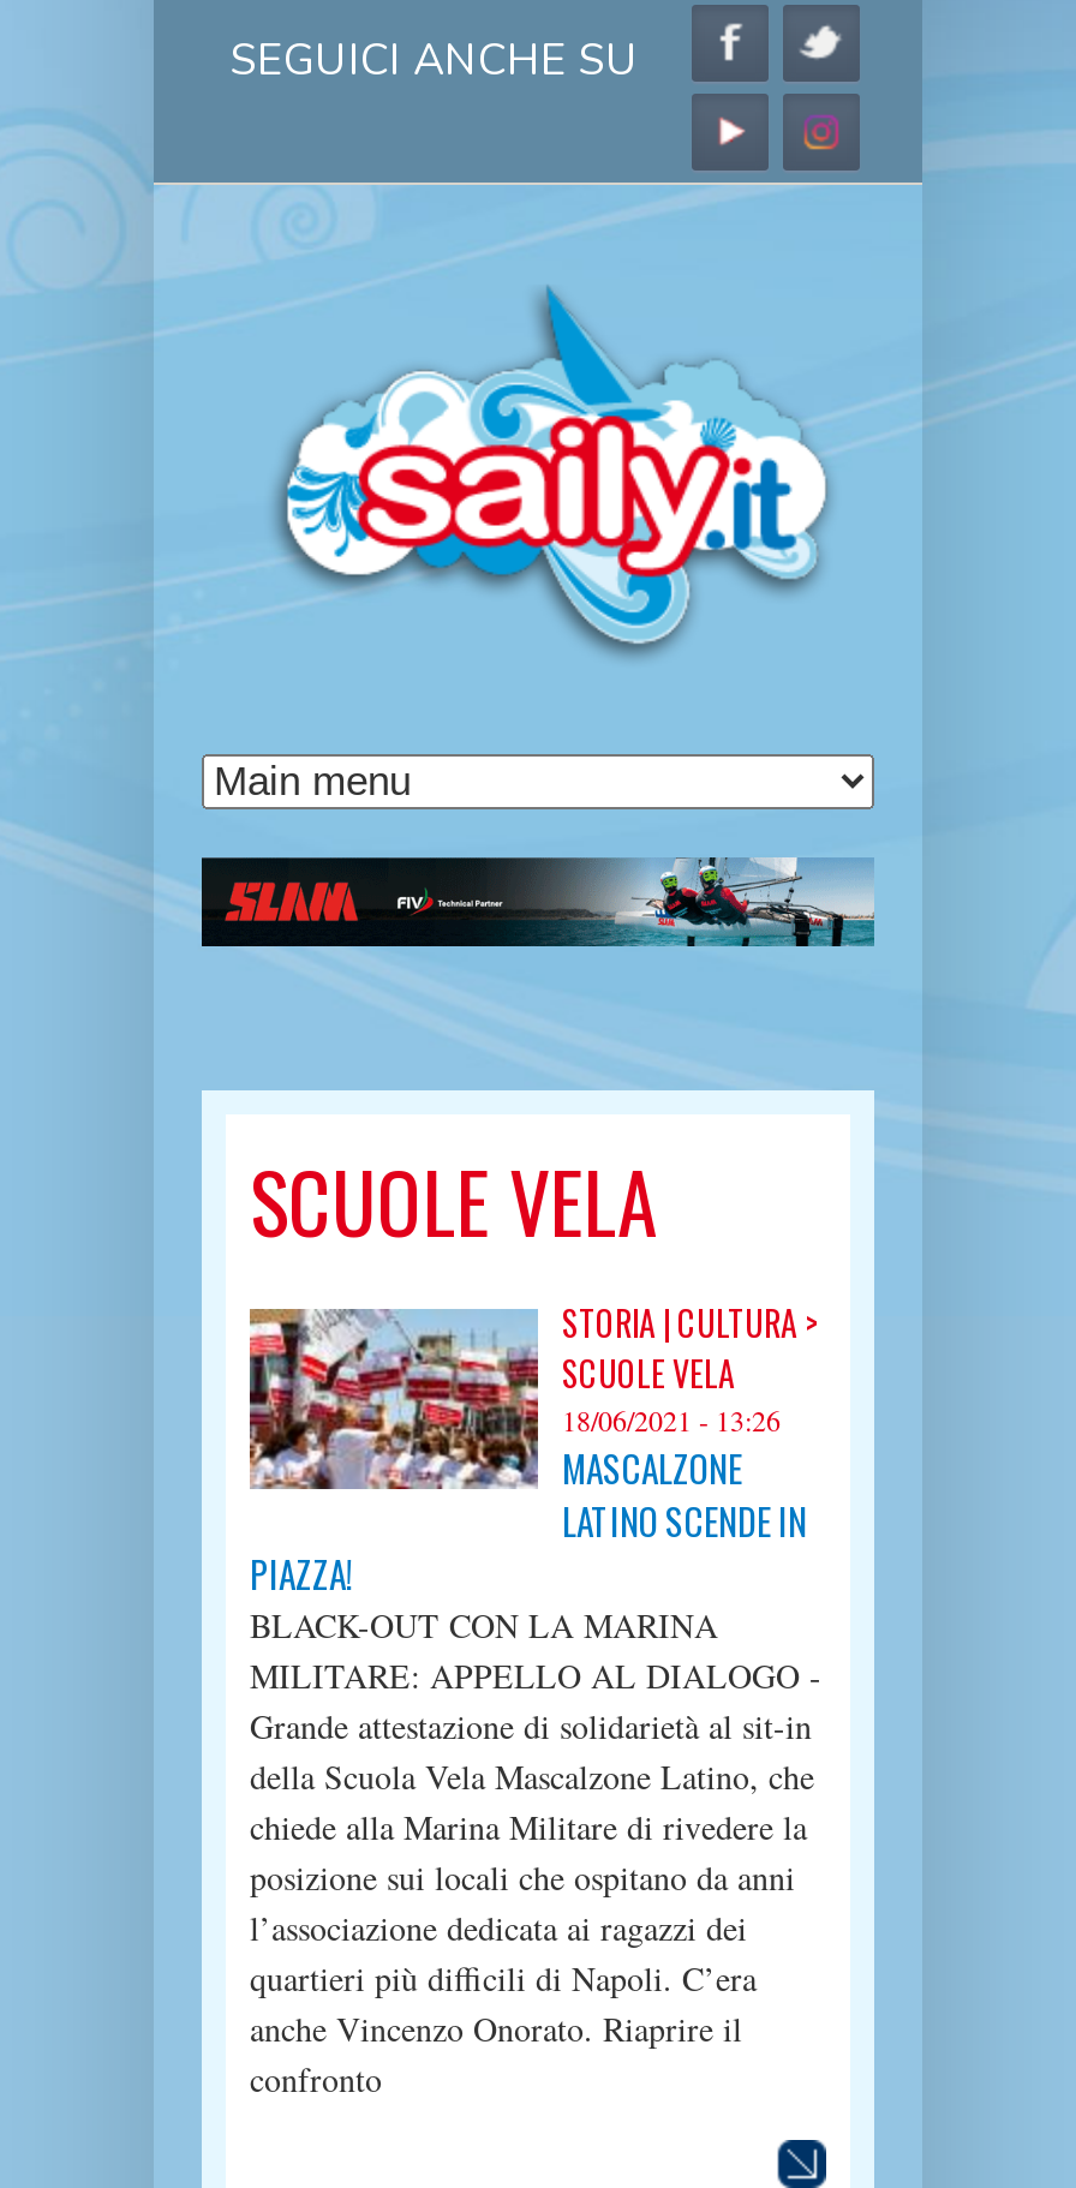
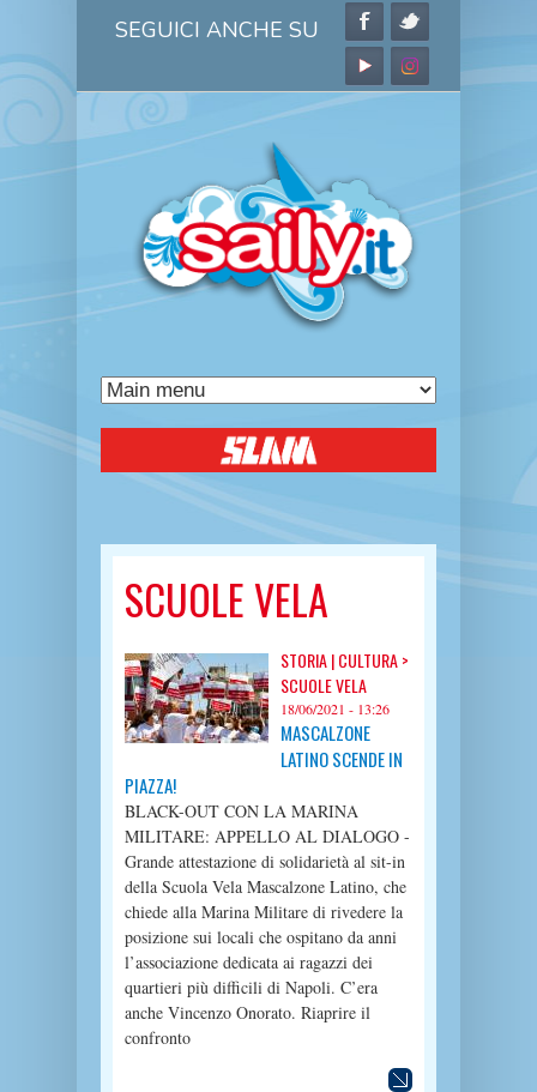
- [image]
+ [image]
